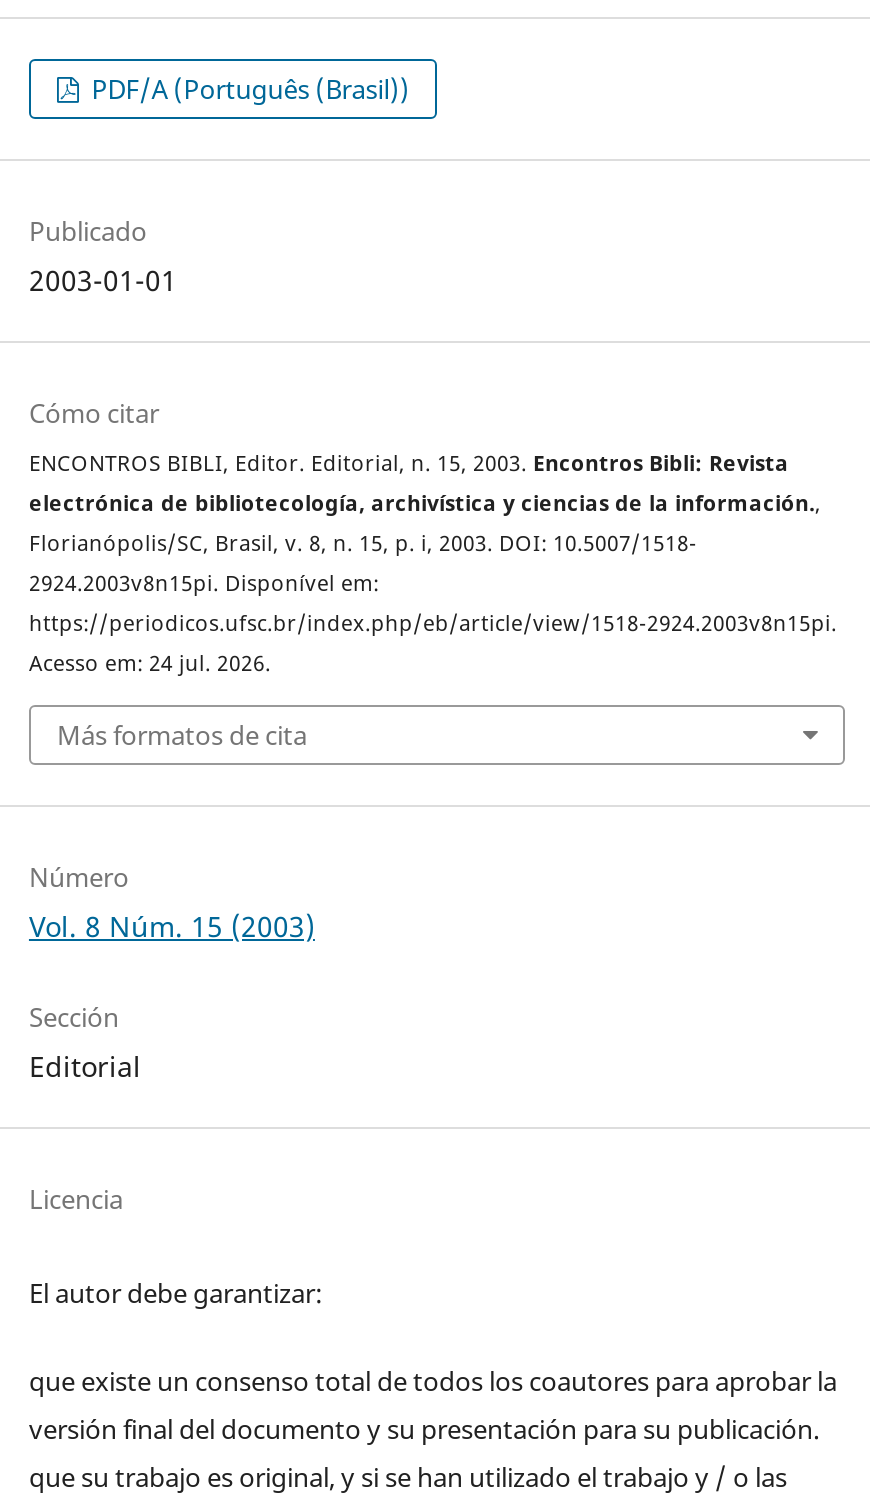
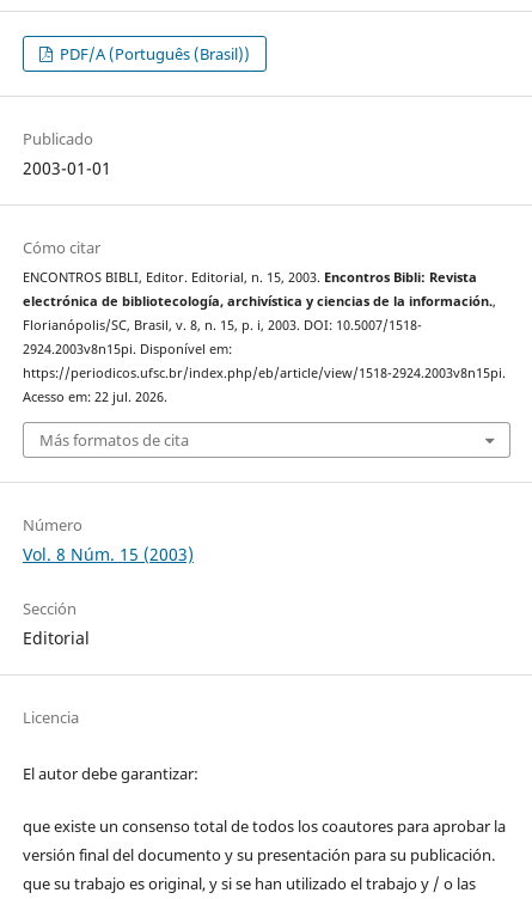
- Acesso em: 24 jul. 2026.
+ Acesso em: 22 jul. 2026.
